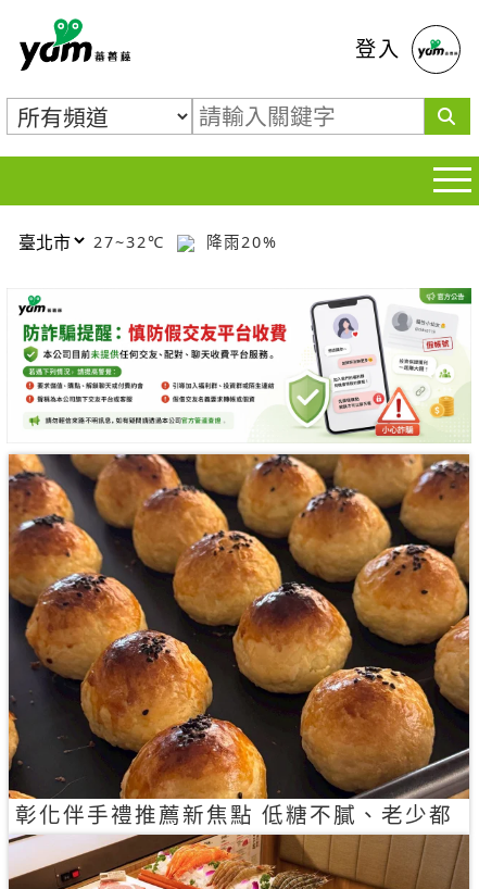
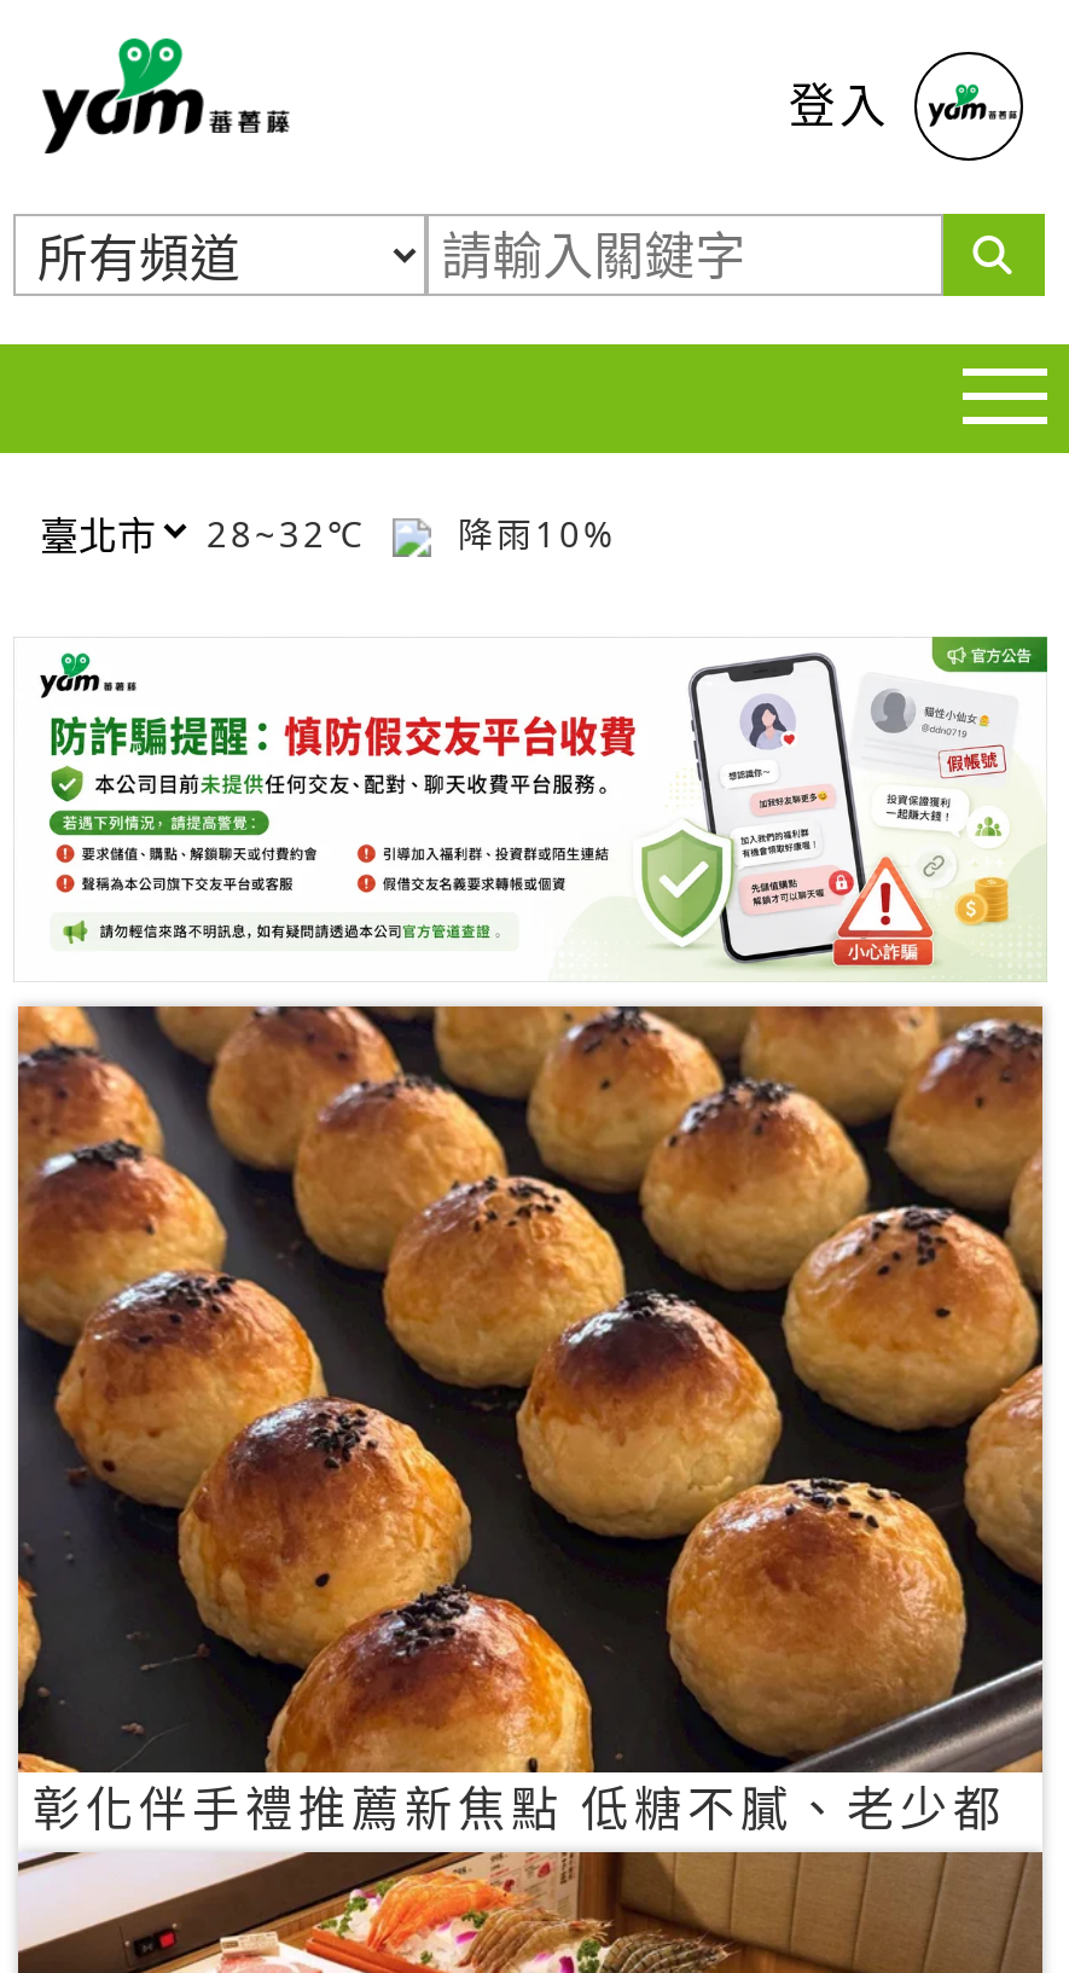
- 27~32℃
+ 28~32℃

- 降雨20%
+ 降雨10%
